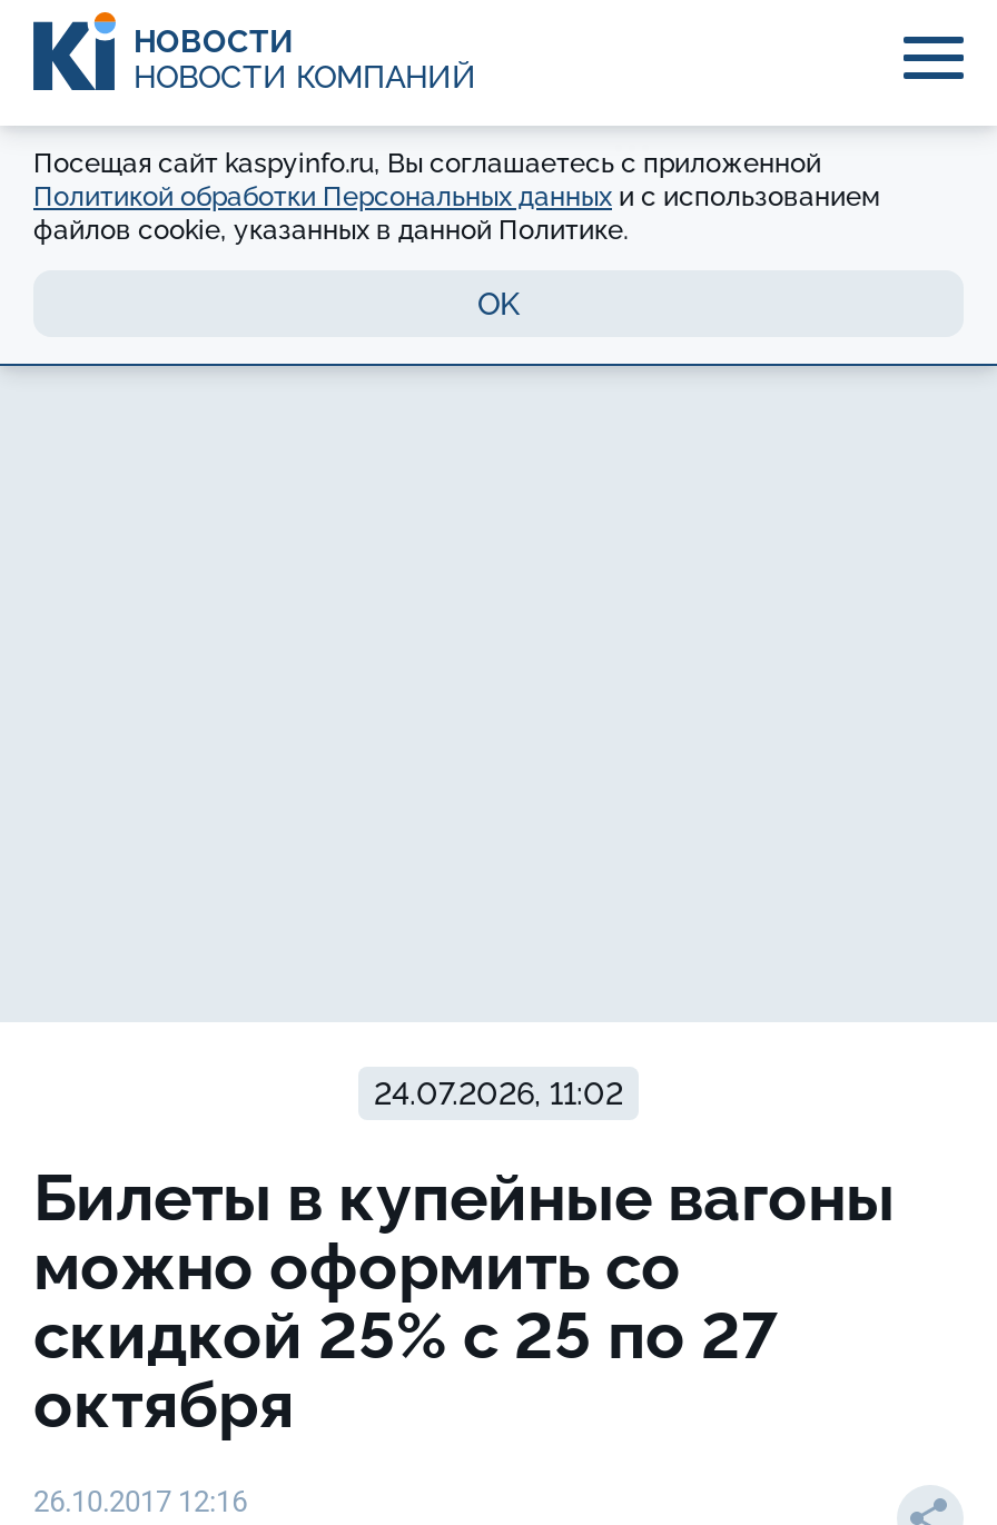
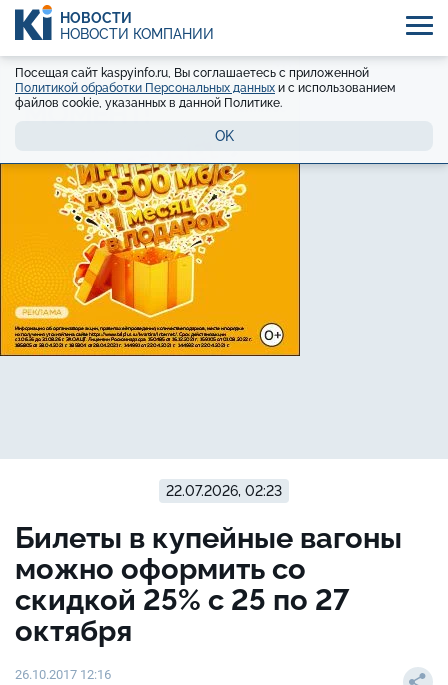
+ [image]

- 24.07.2026, 11:02
+ 22.07.2026, 02:23
